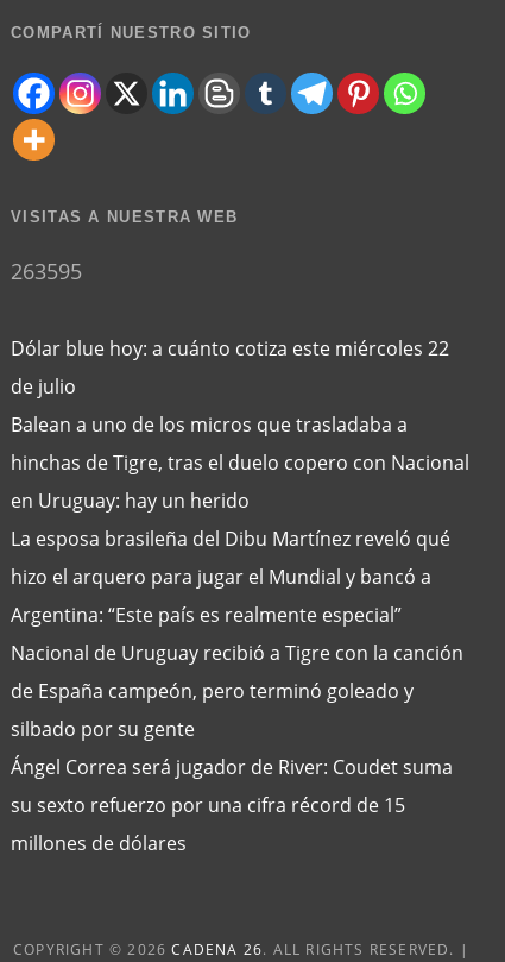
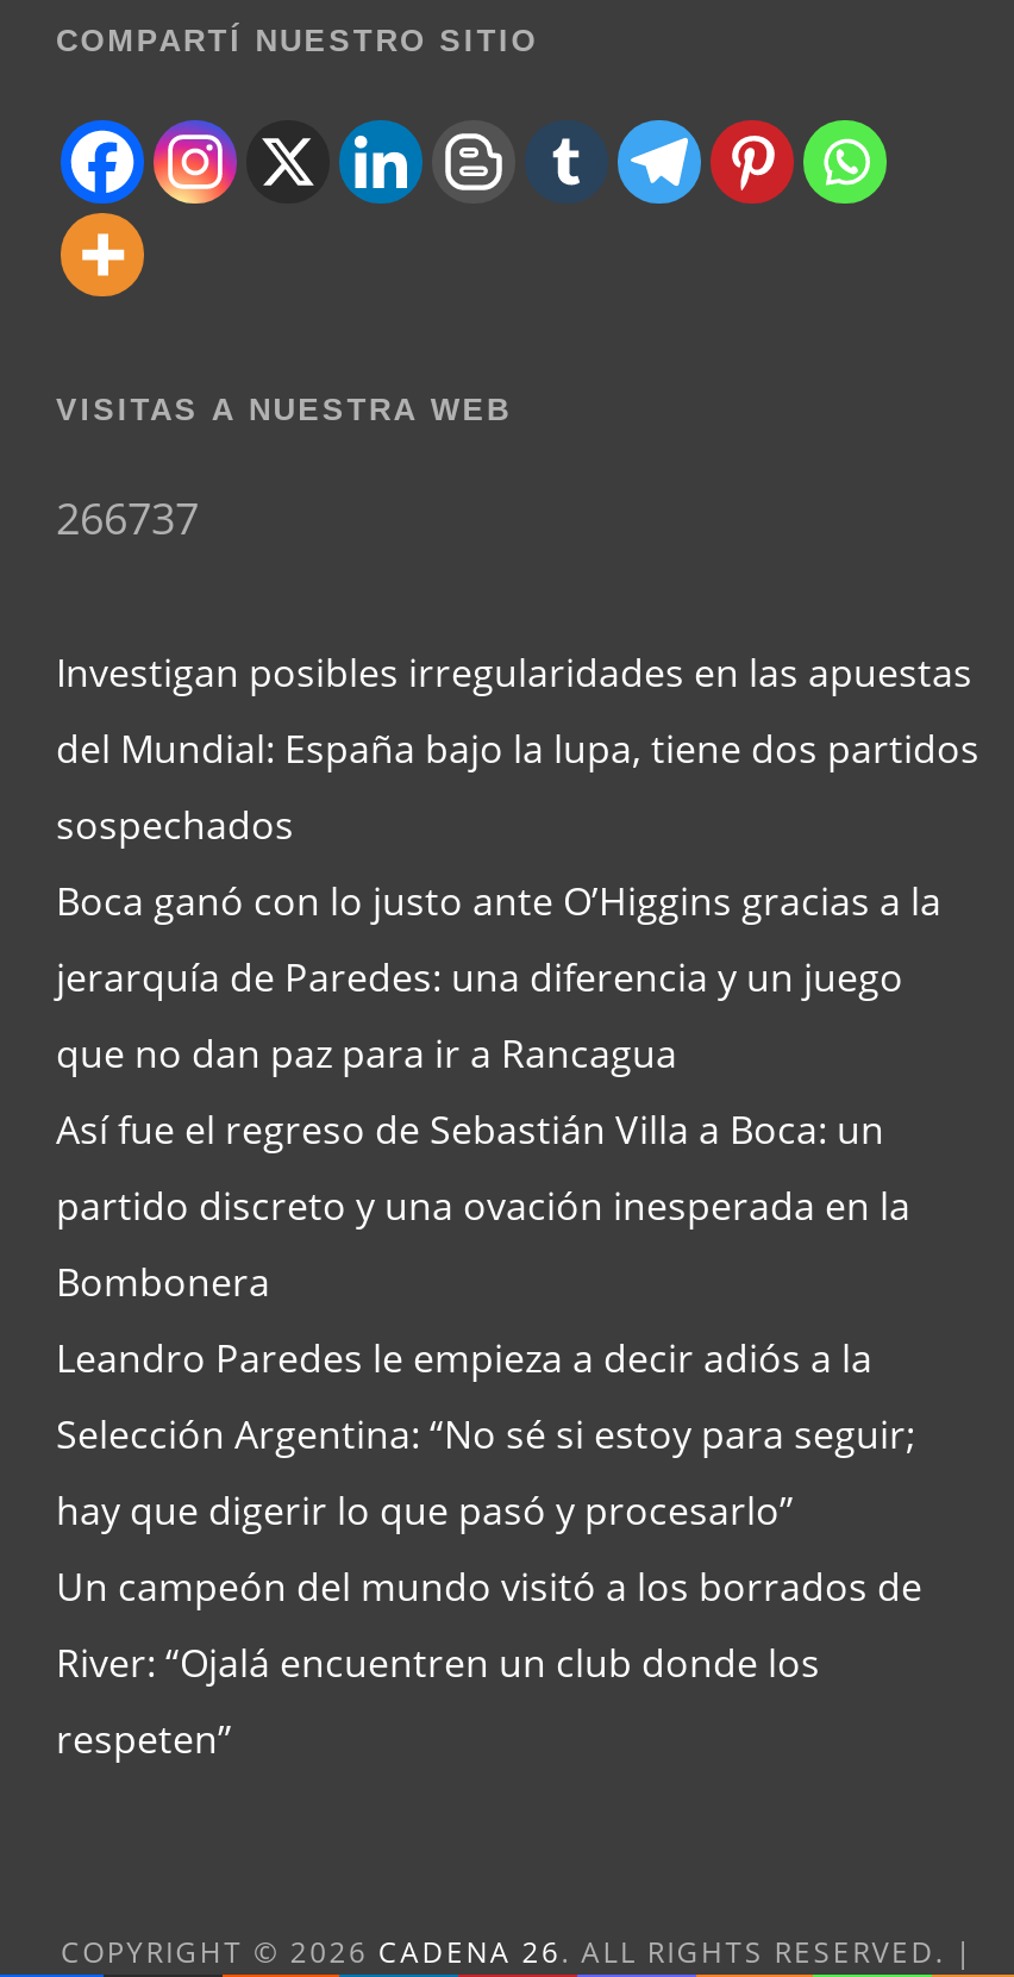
- 263595
- Dólar blue hoy: a cuánto cotiza este miércoles 22
- de julio
- Balean a uno de los micros que trasladaba a
- hinchas de Tigre, tras el duelo copero con Nacional
- en Uruguay: hay un herido
- La esposa brasileña del Dibu Martínez reveló qué
- hizo el arquero para jugar el Mundial y bancó a
- Argentina: “Este país es realmente especial”
- Nacional de Uruguay recibió a Tigre con la canción
- de España campeón, pero terminó goleado y
- silbado por su gente
- Ángel Correa será jugador de River: Coudet suma
- su sexto refuerzo por una cifra récord de 15
- millones de dólares
+ 266737
+ Investigan posibles irregularidades en las apuestas
+ del Mundial: España bajo la lupa, tiene dos partidos
+ sospechados
+ Boca ganó con lo justo ante O’Higgins gracias a la
+ jerarquía de Paredes: una diferencia y un juego
+ que no dan paz para ir a Rancagua
+ Así fue el regreso de Sebastián Villa a Boca: un
+ partido discreto y una ovación inesperada en la
+ Bombonera
+ Leandro Paredes le empieza a decir adiós a la
+ Selección Argentina: “No sé si estoy para seguir;
+ hay que digerir lo que pasó y procesarlo”
+ Un campeón del mundo visitó a los borrados de
+ River: “Ojalá encuentren un club donde los
+ respeten”
